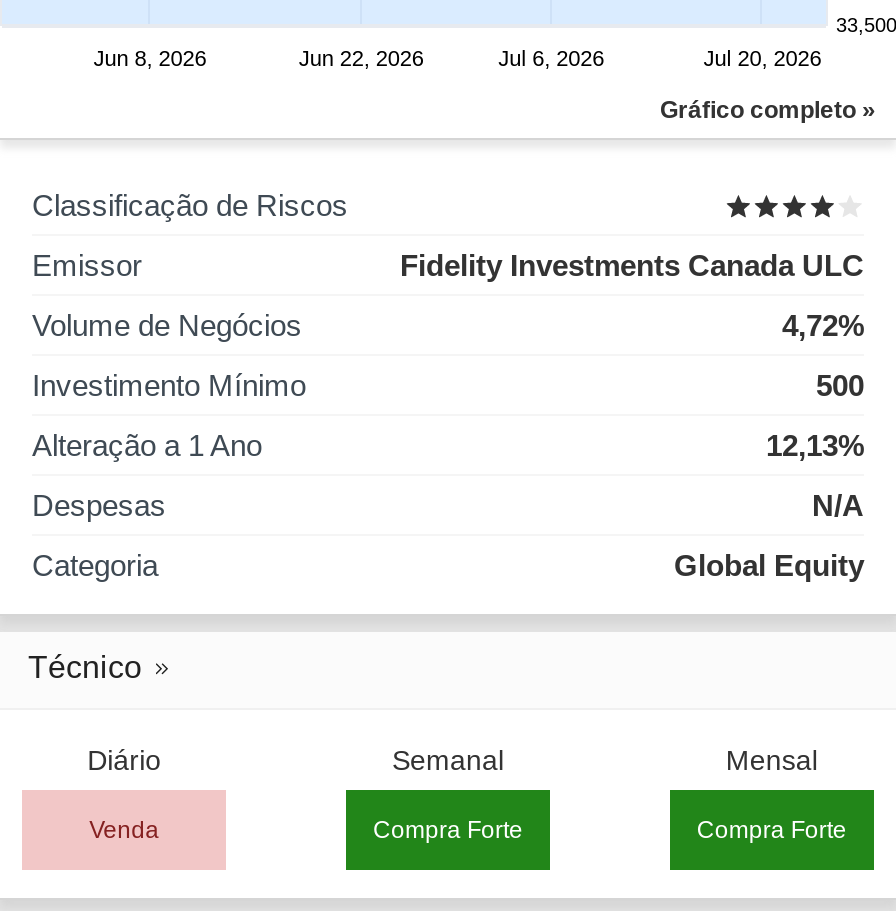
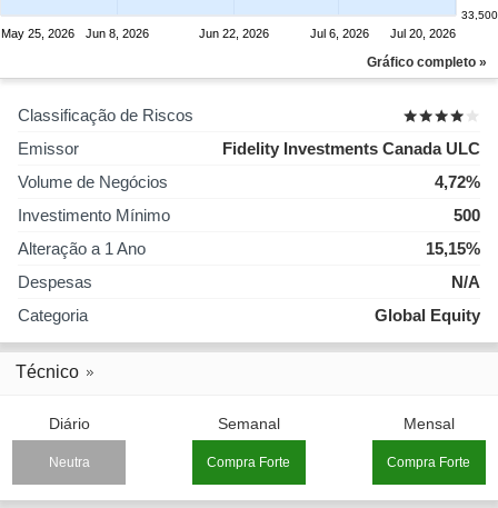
+ May 25, 2026

- 12,13%
+ 15,15%

- Venda
+ Neutra
